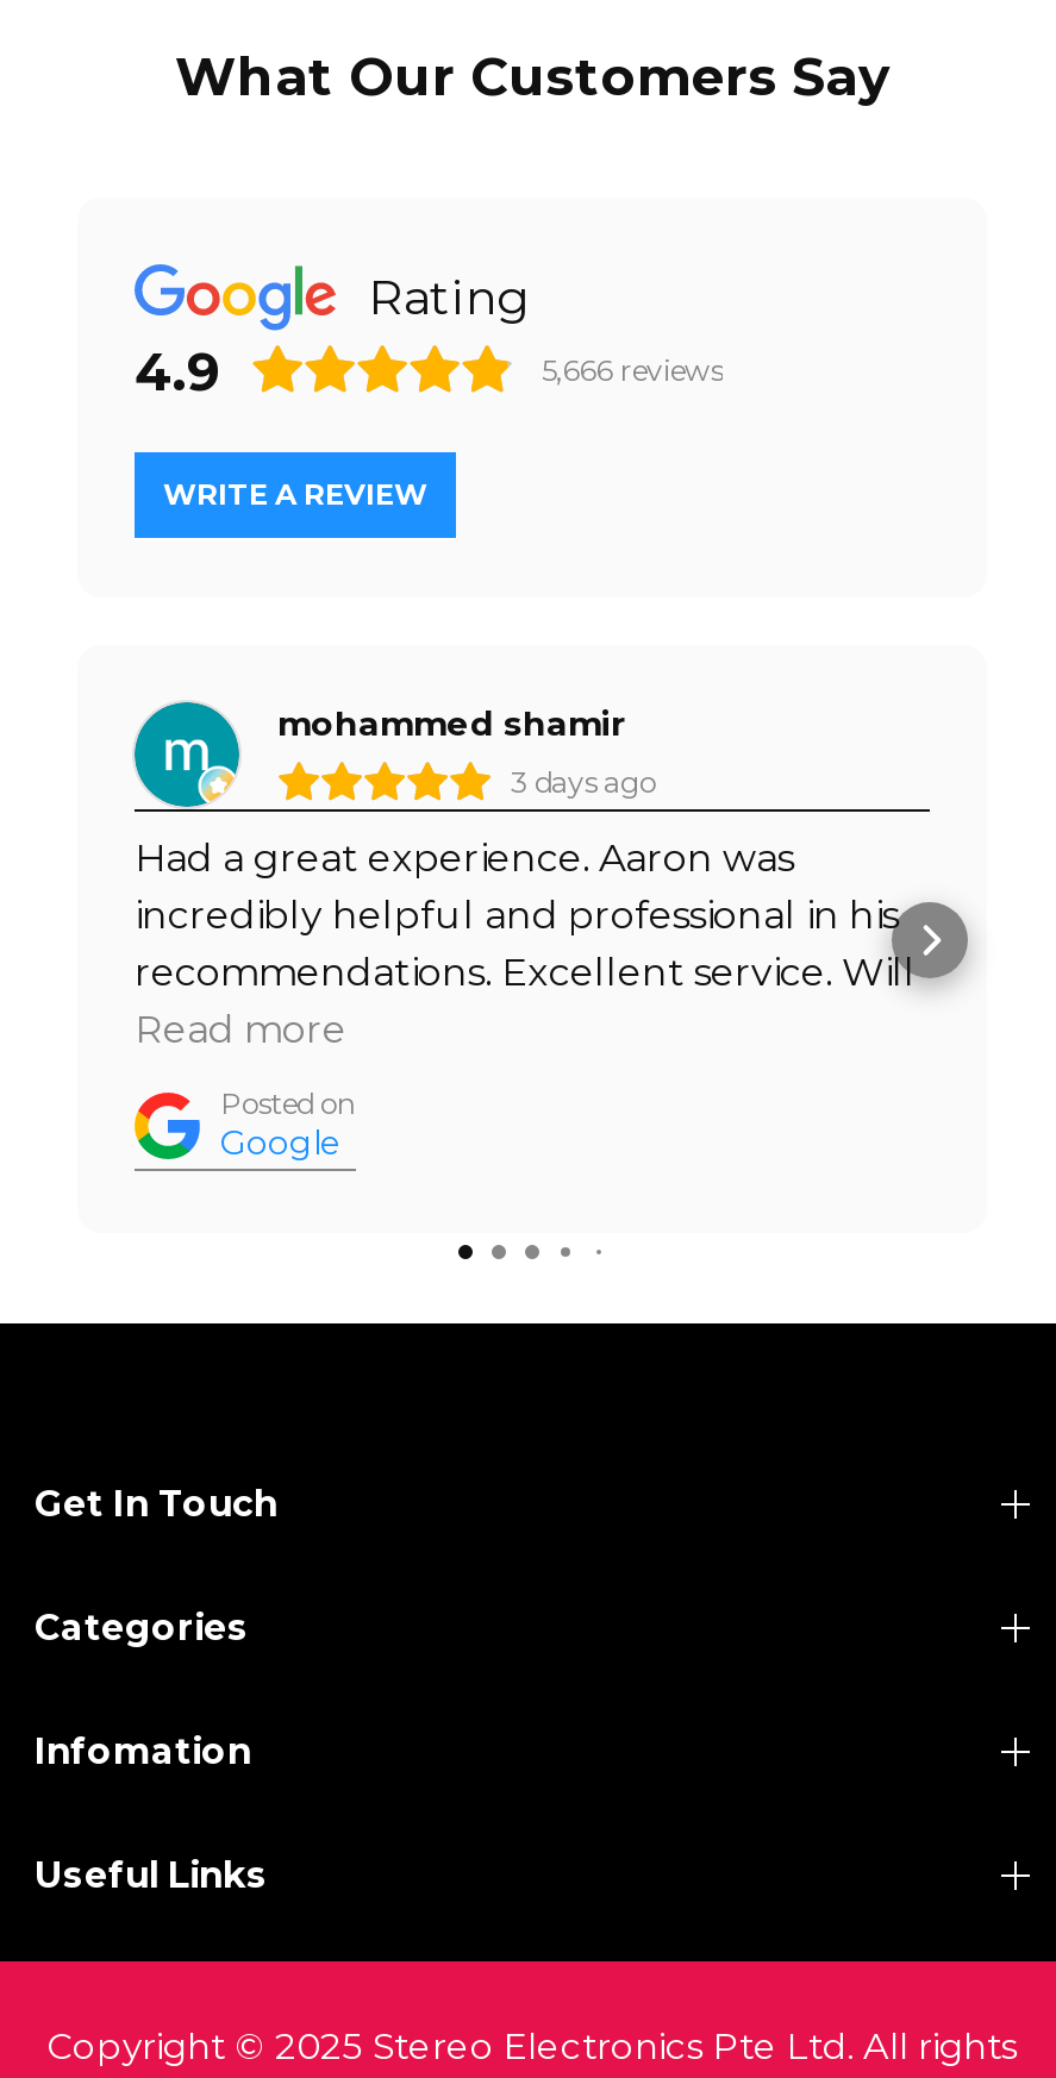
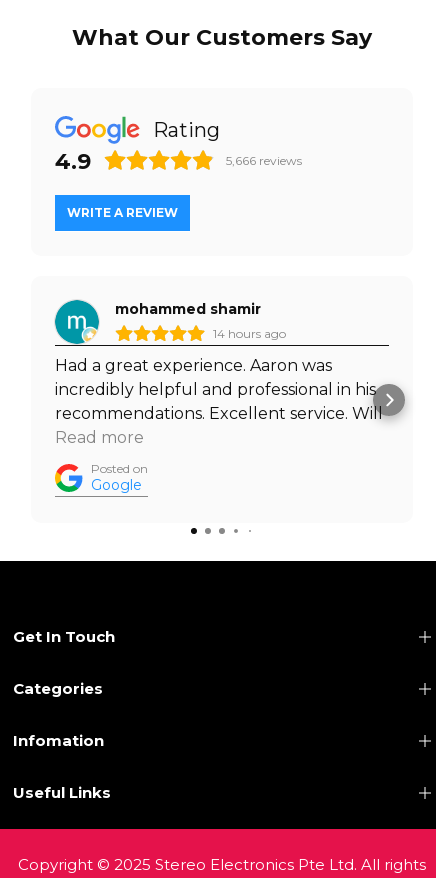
- 3 days ago
+ 14 hours ago
